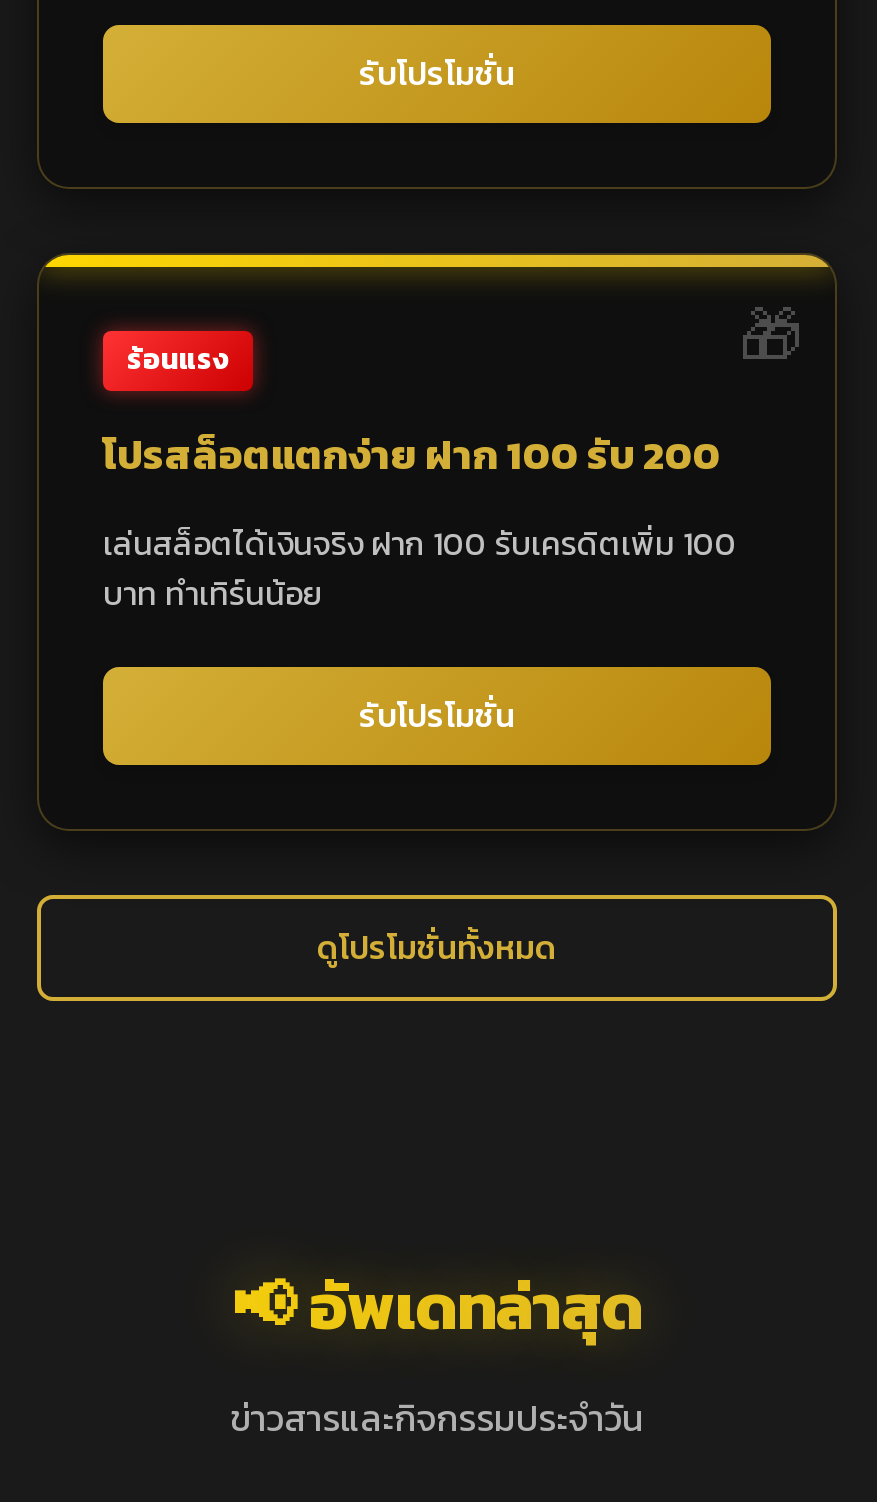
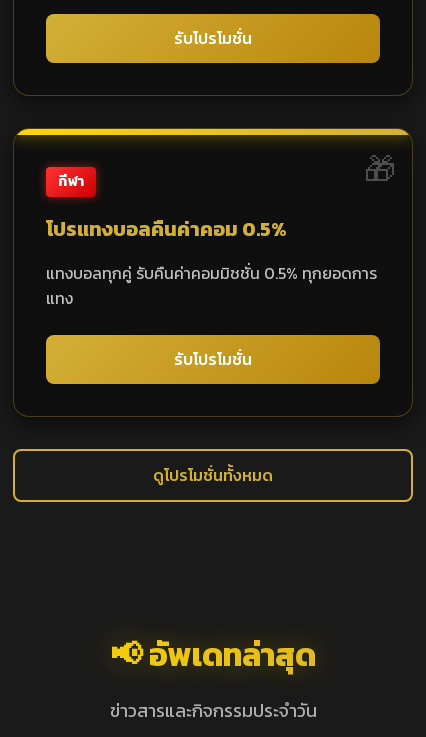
- ร้อนแรง
+ กีฬา

- โปรสล็อตแตกง่าย ฝาก 100 รับ 200
+ โปรแทงบอลคืนค่าคอม 0.5%

- เล่นสล็อตได้เงินจริง ฝาก 100 รับเครดิตเพิ่ม 100
- บาท ทำเทิร์นน้อย
+ แทงบอลทุกคู่ รับคืนค่าคอมมิชชั่น 0.5% ทุกยอดการ
+ แทง
